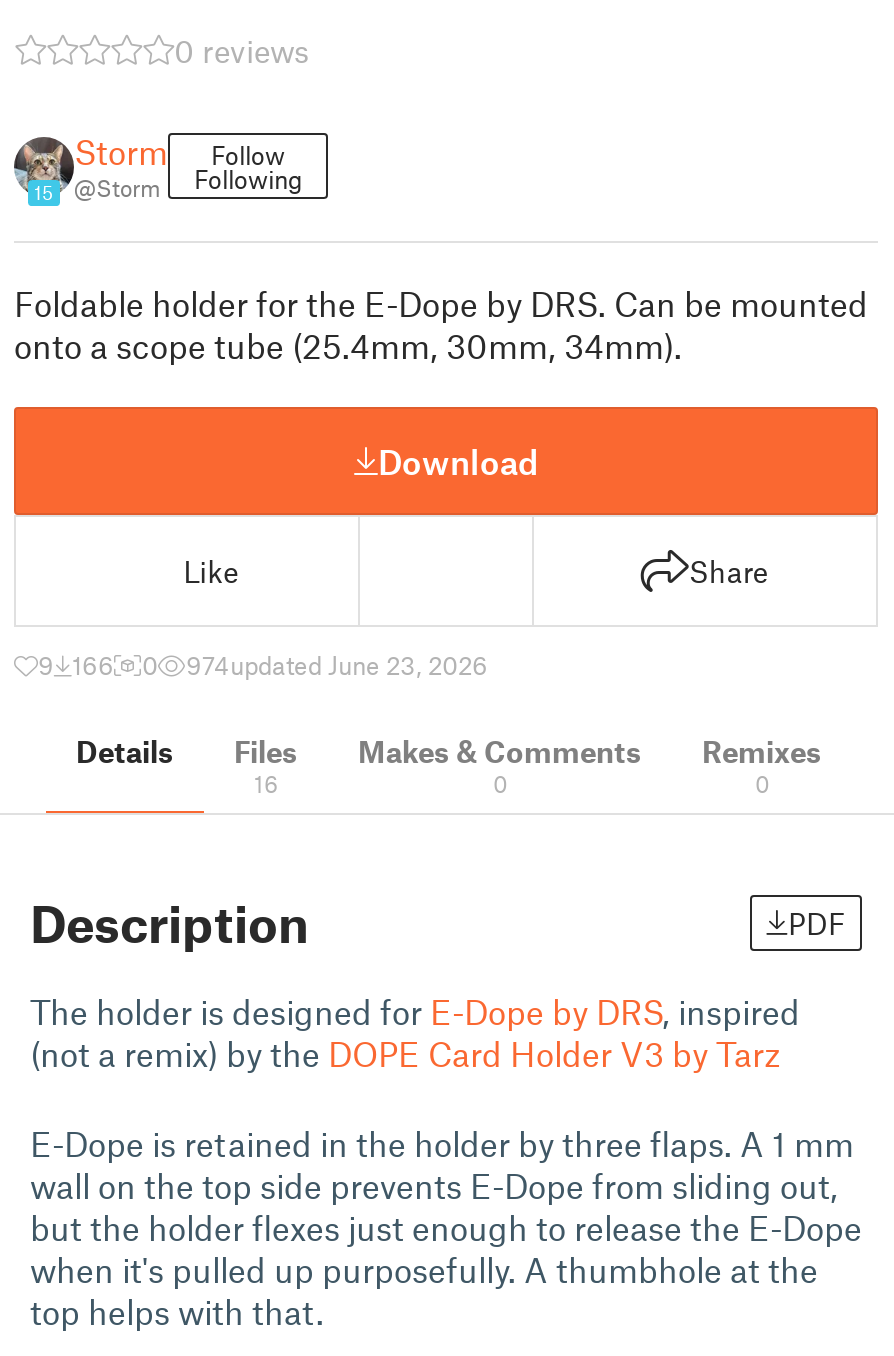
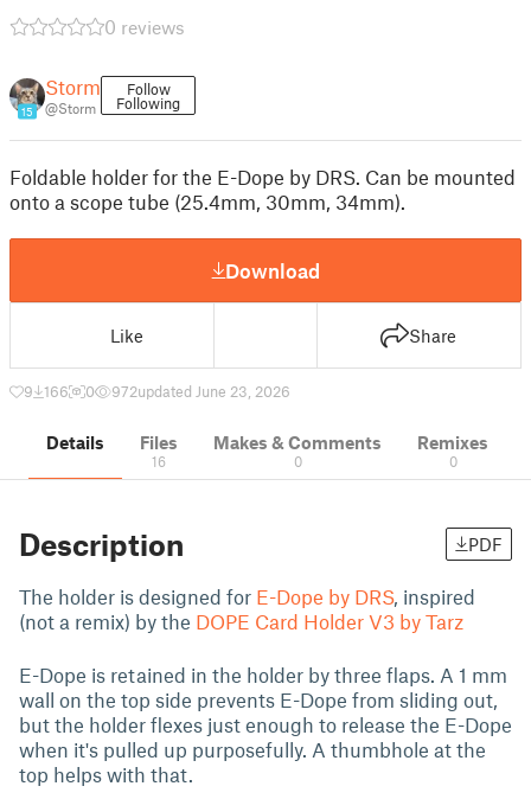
- 974updated June 23, 2026
+ 972updated June 23, 2026
